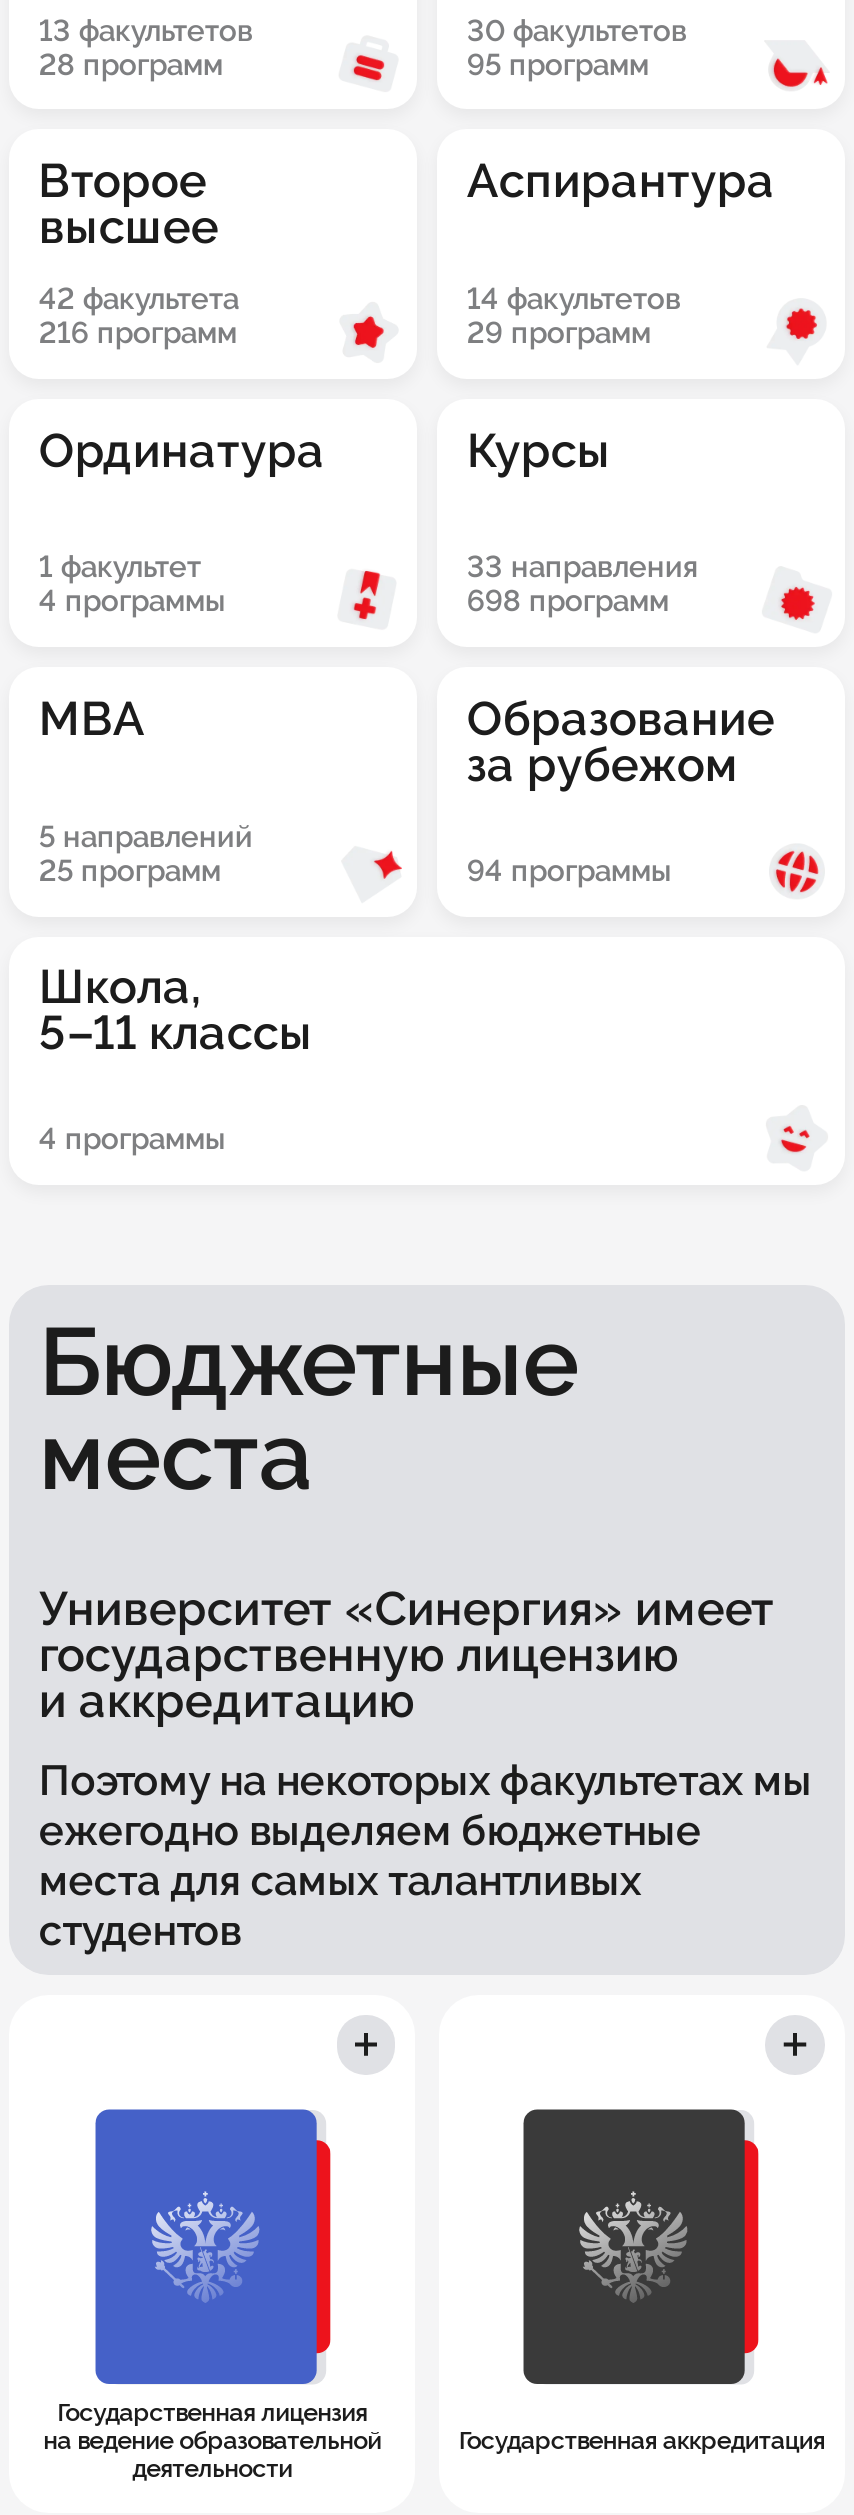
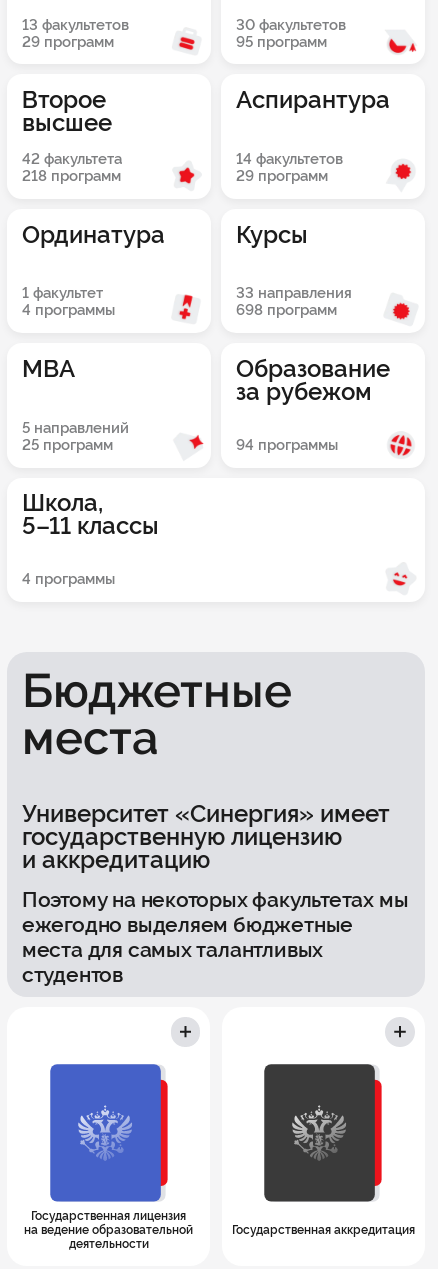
- 28 программ
+ 29 программ

- 216 программ
+ 218 программ
